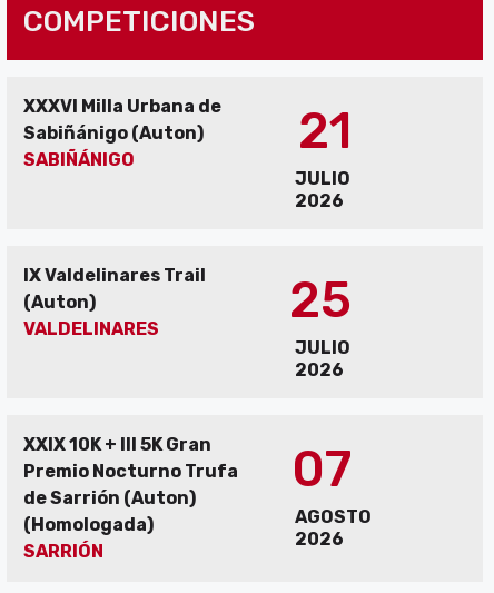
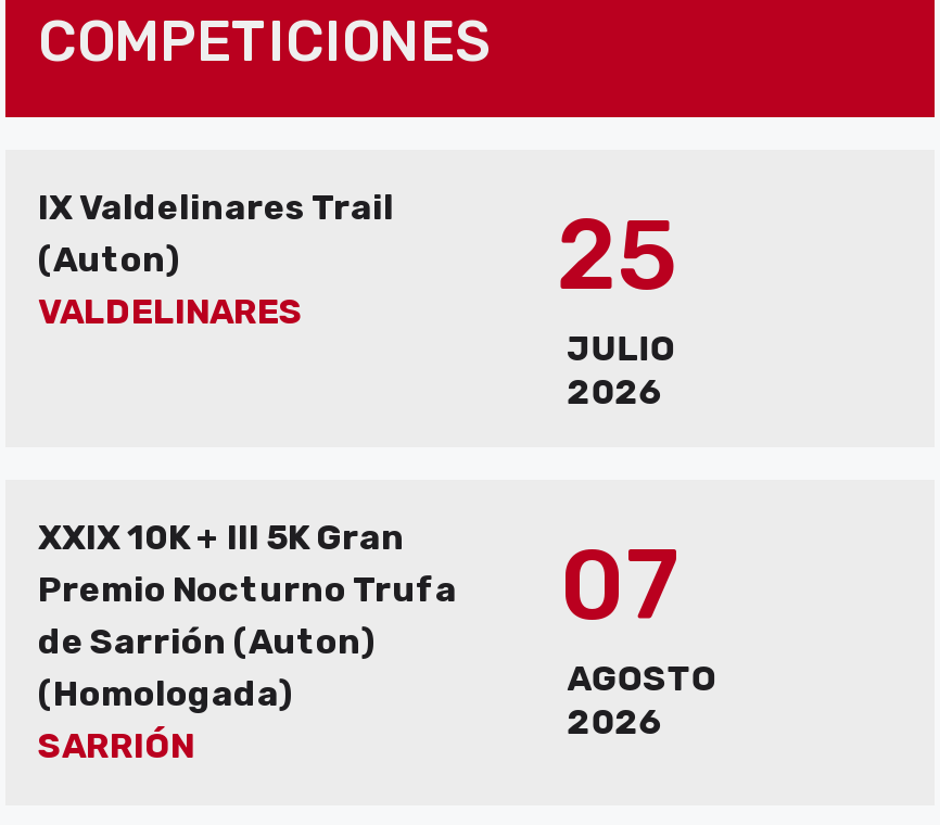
- XXXVI Milla Urbana de
- Sabiñánigo (Auton)
- SABIÑÁNIGO
- 21
- JULIO
- 2026
